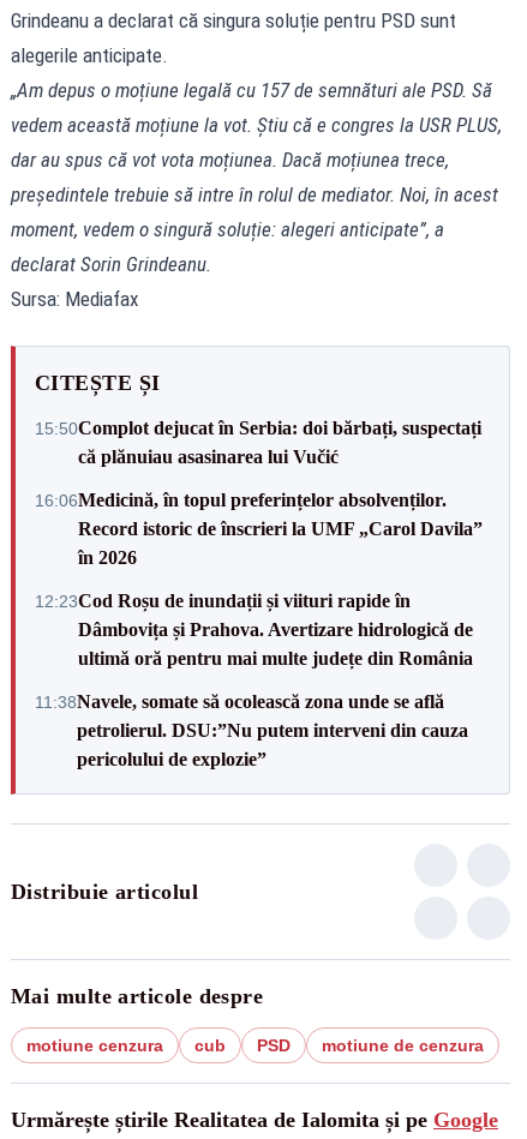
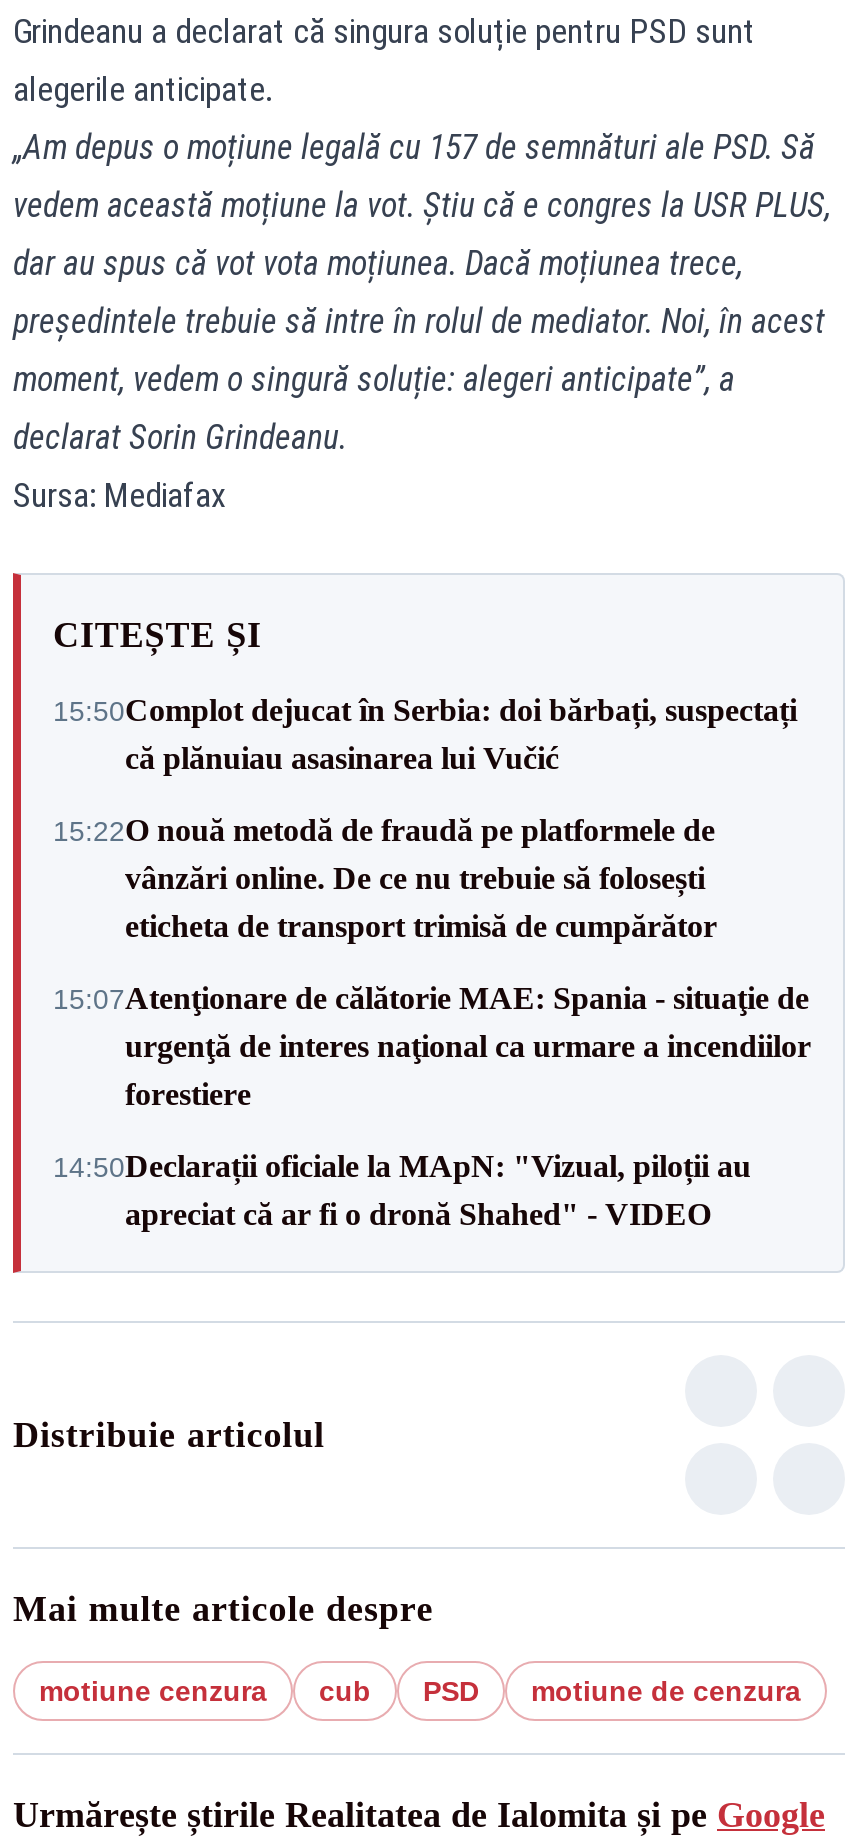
- 16:06Medicină, în topul preferințelor absolvenților.
- Record istoric de înscrieri la UMF „Carol Davila”
- în 2026
+ 15:22O nouă metodă de fraudă pe platformele de
+ vânzări online. De ce nu trebuie să folosești
+ eticheta de transport trimisă de cumpărător

- 12:23Cod Roșu de inundații și viituri rapide în
- Dâmbovița și Prahova. Avertizare hidrologică de
- ultimă oră pentru mai multe județe din România
+ 15:07Atenţionare de călătorie MAE: Spania - situaţie de
+ urgenţă de interes naţional ca urmare a incendiilor
+ forestiere

- 11:38Navele, somate să ocolească zona unde se află
- petrolierul. DSU:”Nu putem interveni din cauza
- pericolului de explozie”
+ 14:50Declarații oficiale la MApN: "Vizual, piloții au
+ apreciat că ar fi o dronă Shahed" - VIDEO
